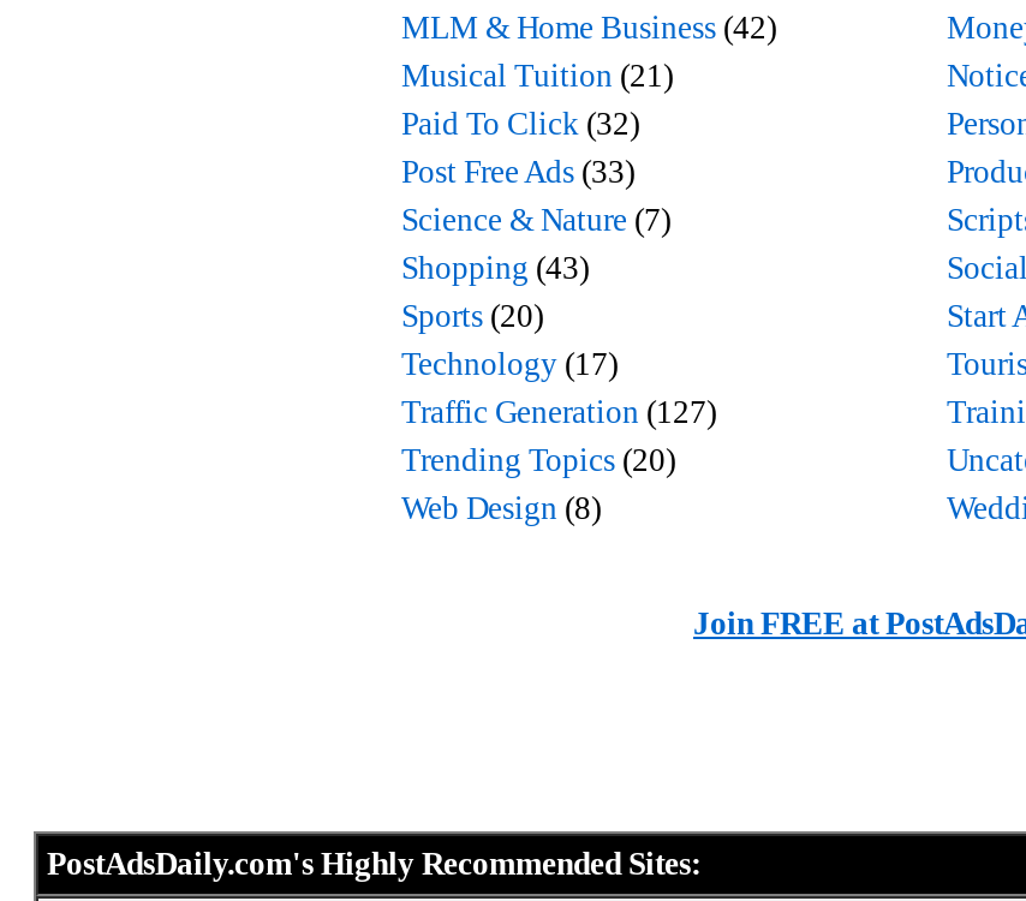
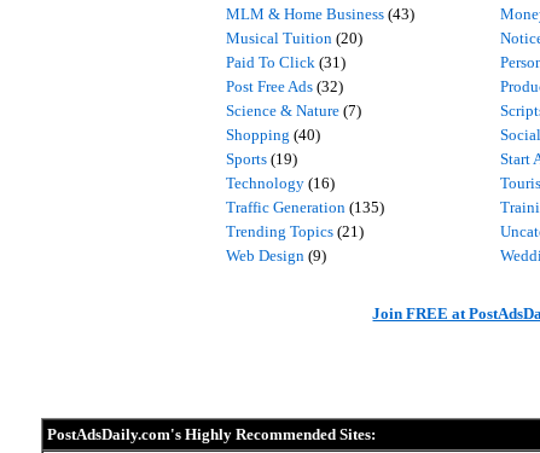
- MLM & Home Business (42)
+ MLM & Home Business (43)

- Musical Tuition (21)
+ Musical Tuition (20)

- Paid To Click (32)
+ Paid To Click (31)

- Post Free Ads (33)
+ Post Free Ads (32)

- Shopping (43)
+ Shopping (40)

- Sports (20)
+ Sports (19)

- Technology (17)
+ Technology (16)

- Traffic Generation (127)
+ Traffic Generation (135)

- Trending Topics (20)
+ Trending Topics (21)

- Web Design (8)
+ Web Design (9)
